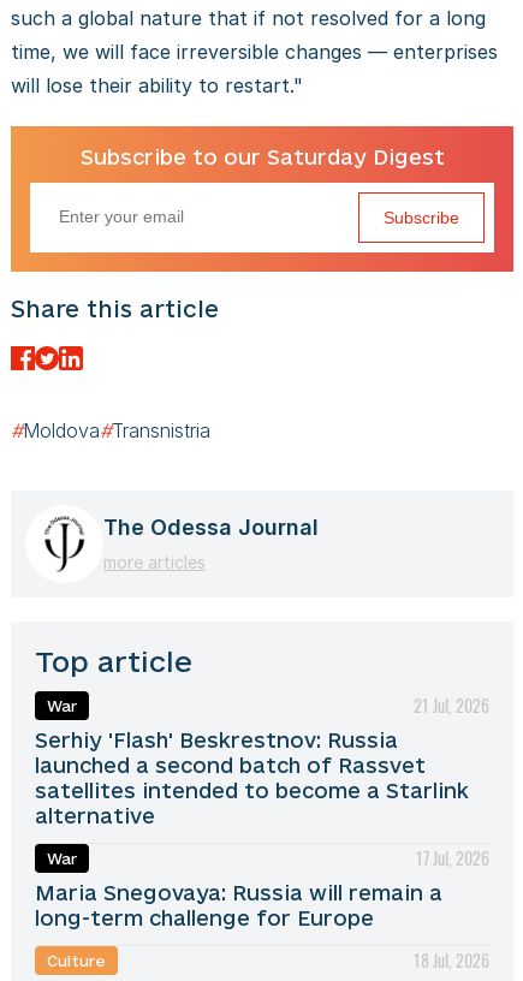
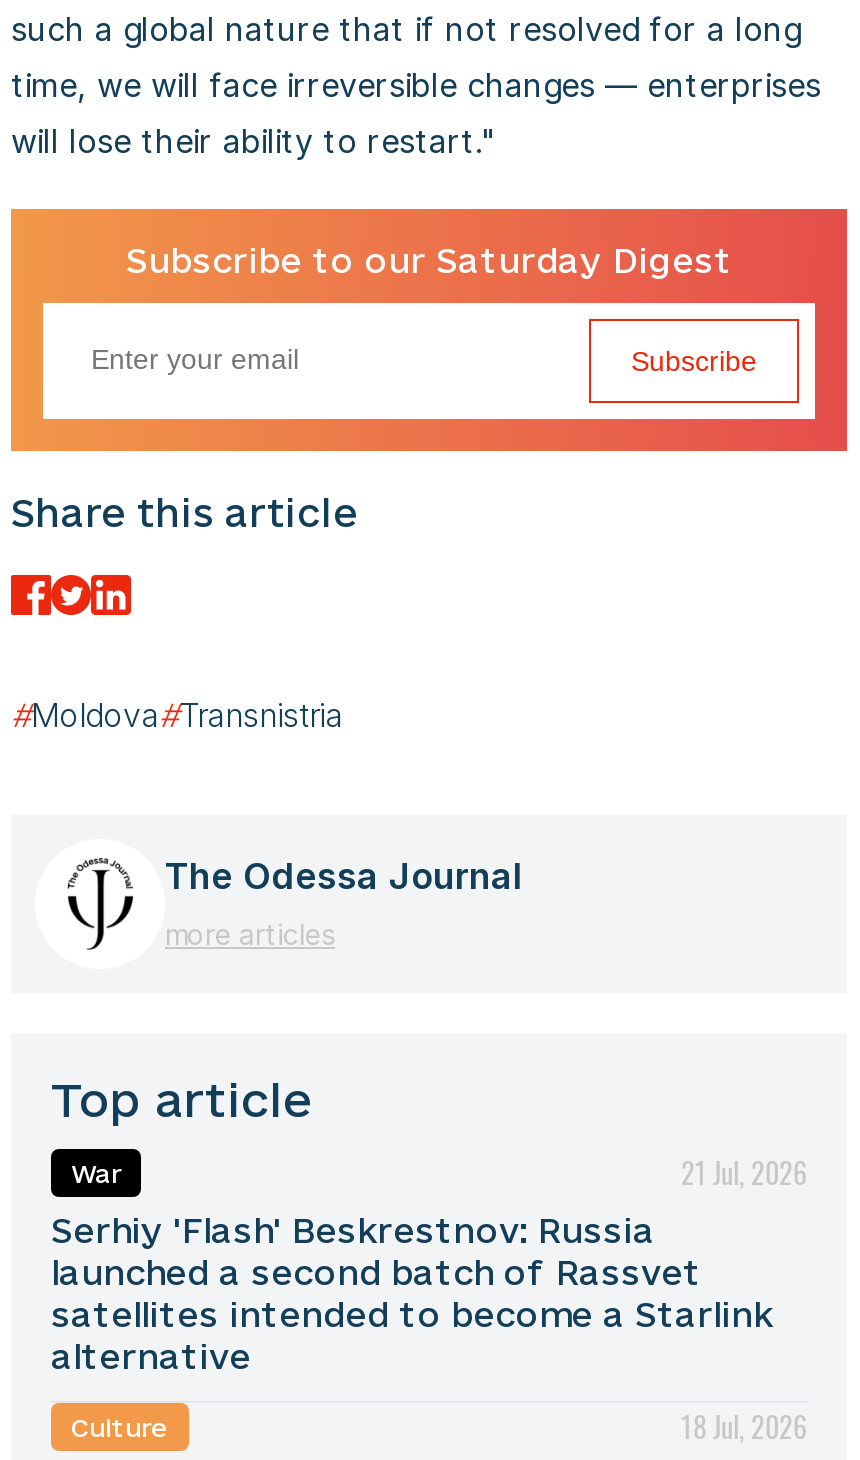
- War
- 17 Jul, 2026
- Maria Snegovaya: Russia will remain a
- long-term challenge for Europe
